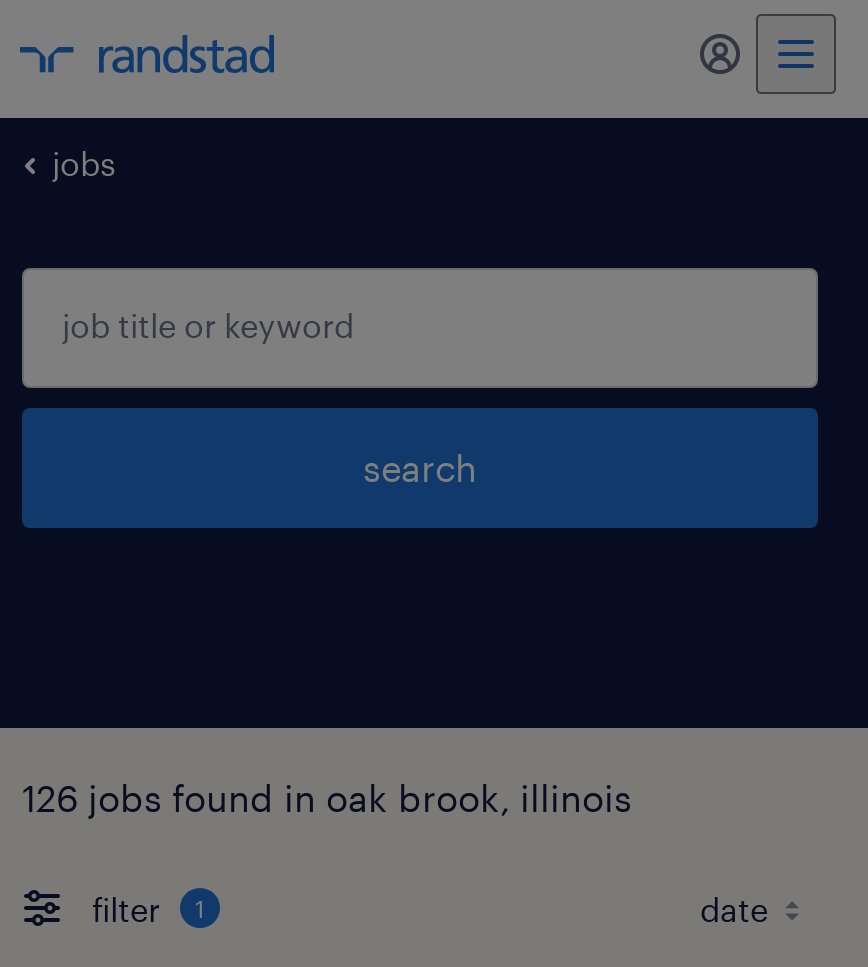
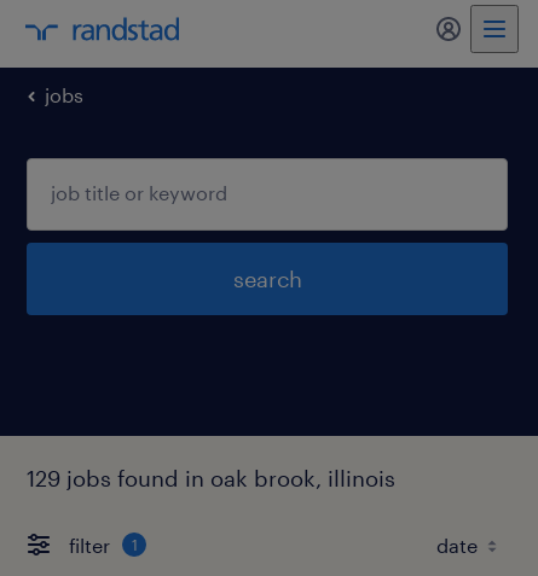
- 126 jobs found in oak brook, illinois
+ 129 jobs found in oak brook, illinois
